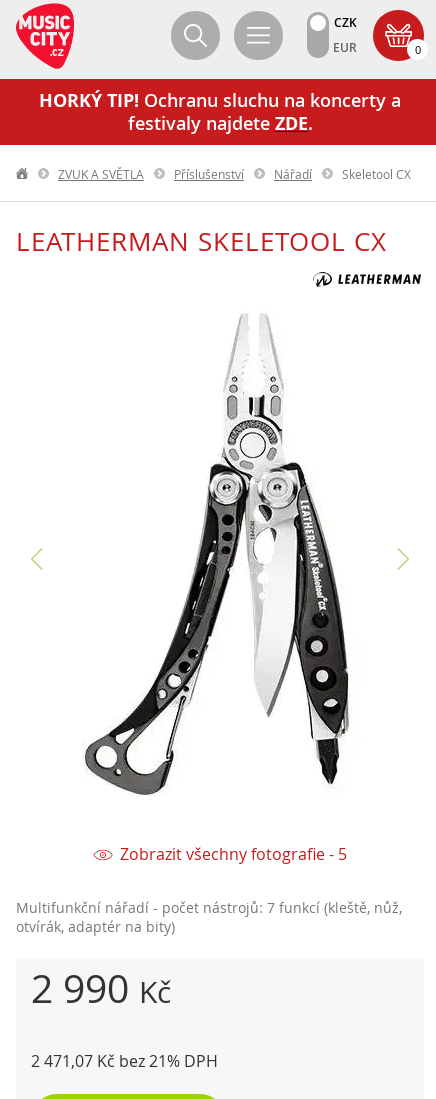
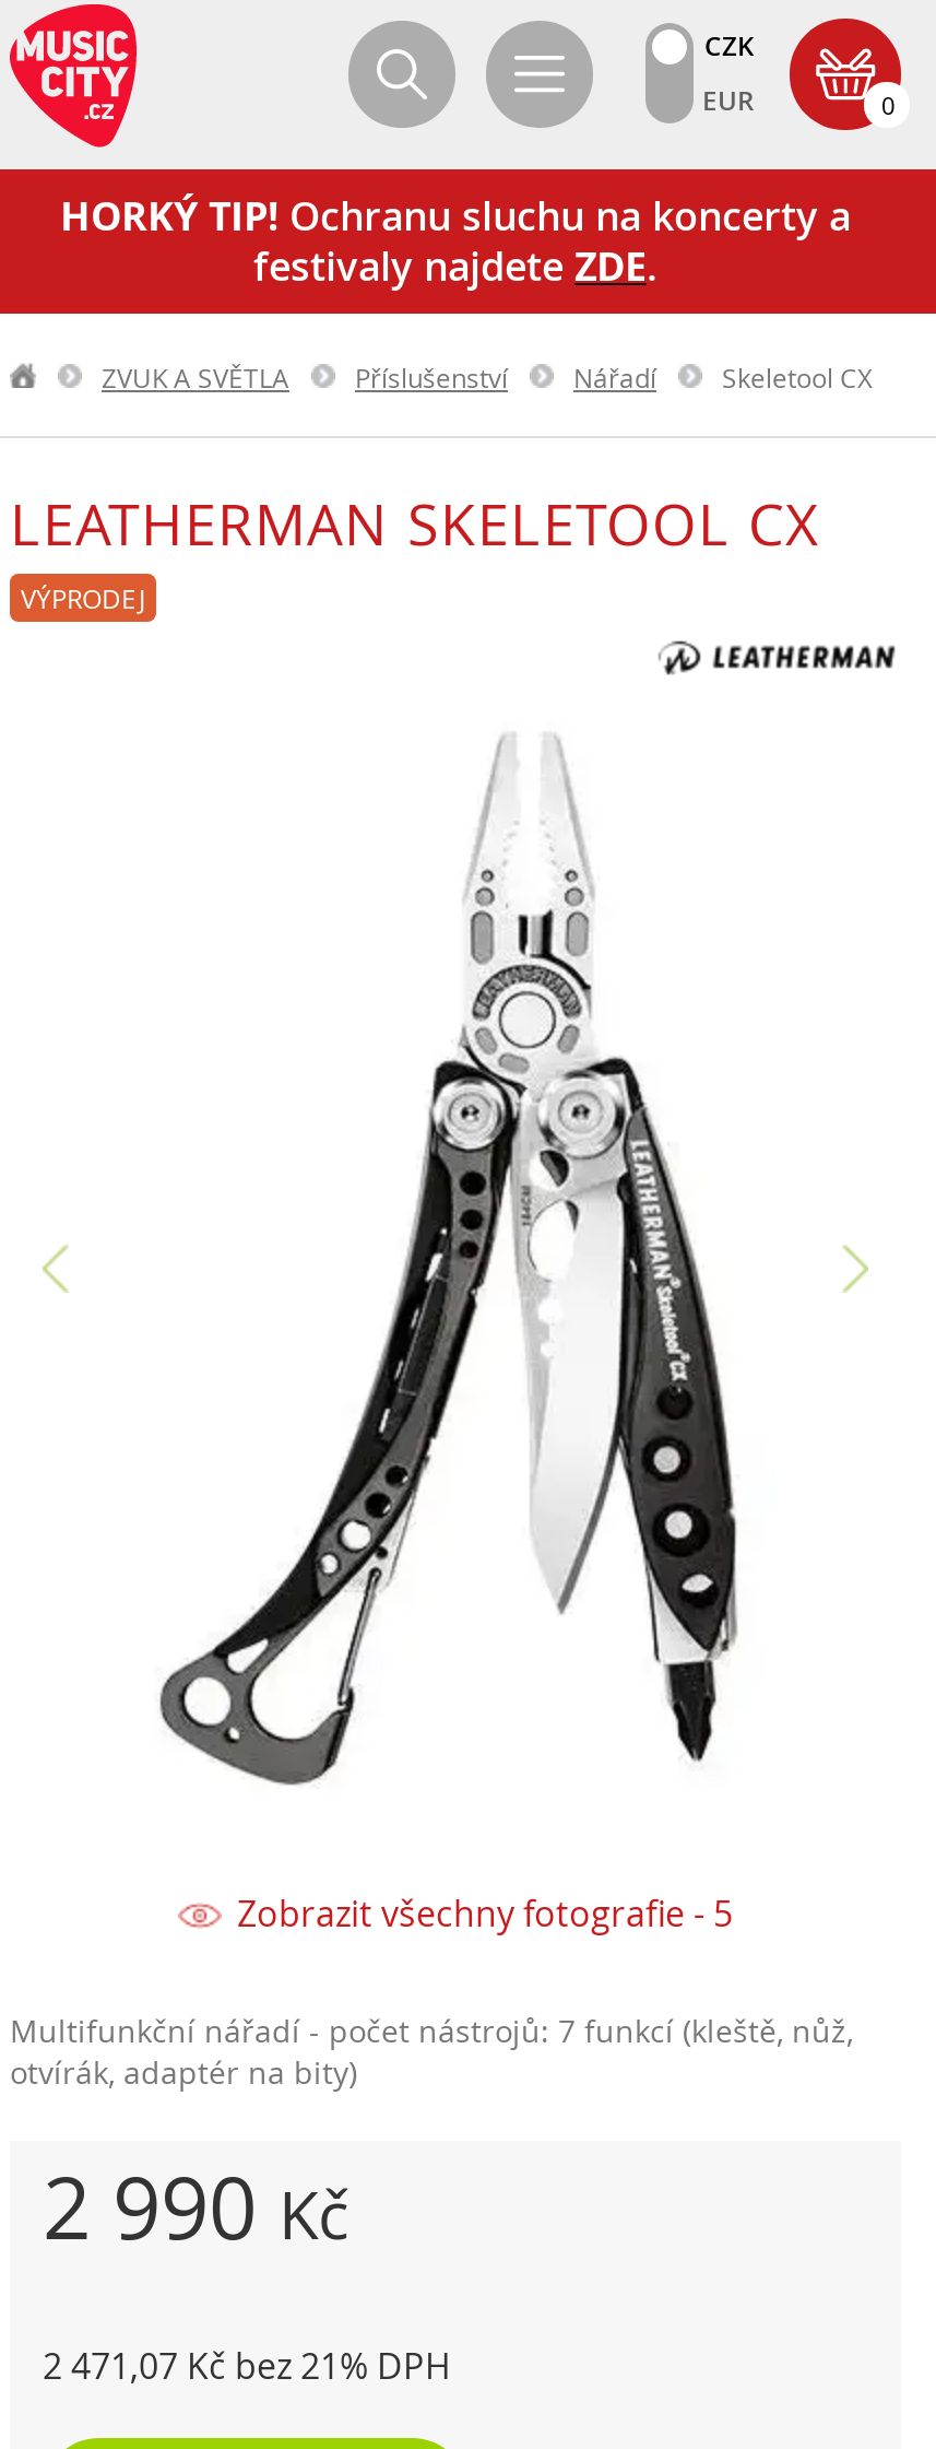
+ VÝPRODEJ
